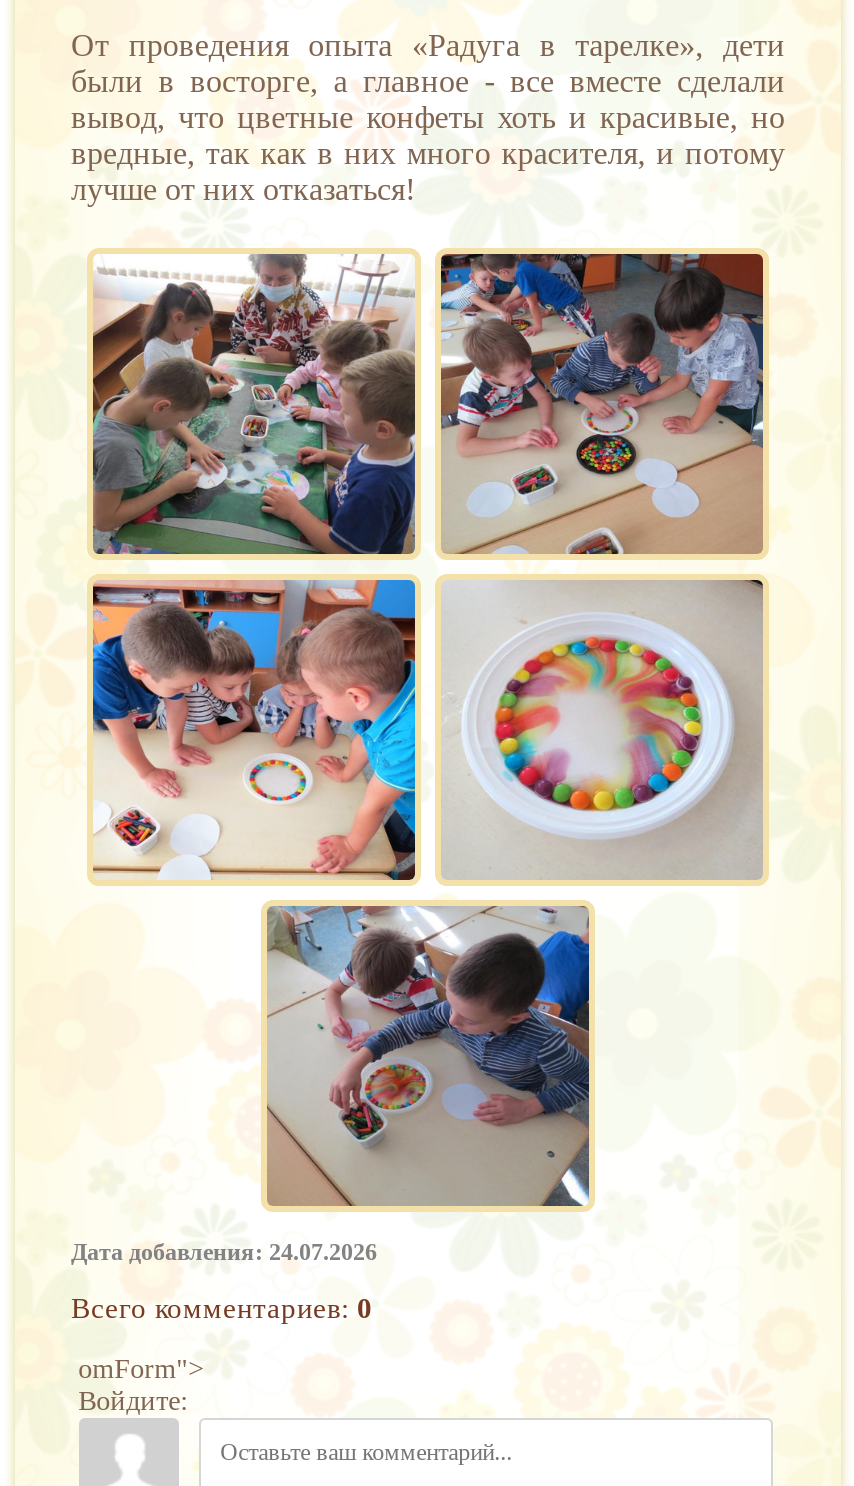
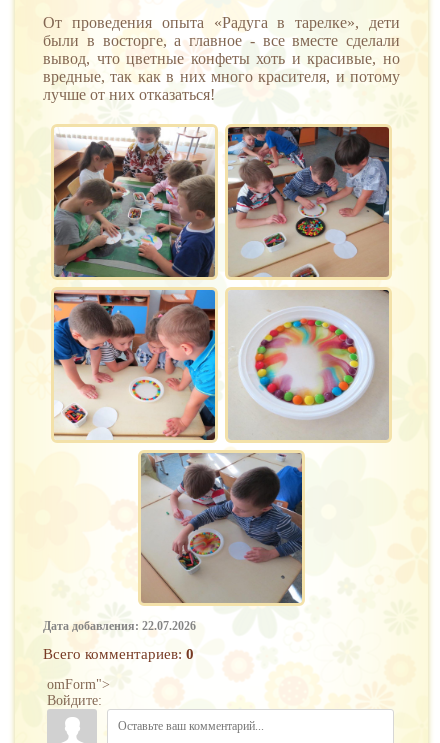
- Дата добавления: 24.07.2026
+ Дата добавления: 22.07.2026
